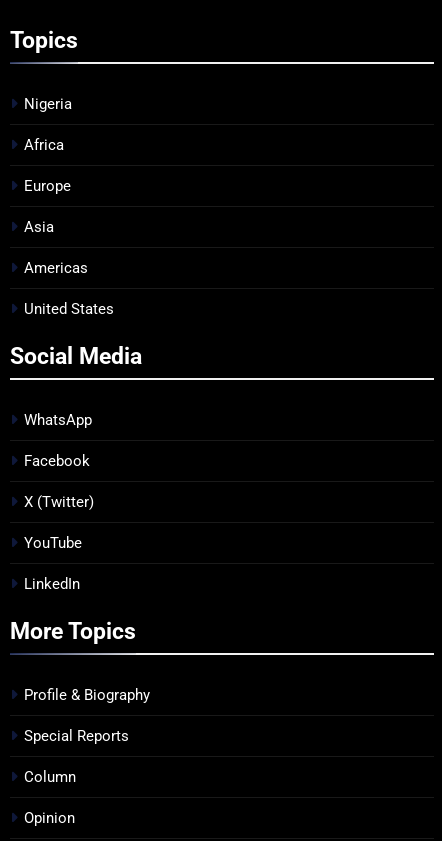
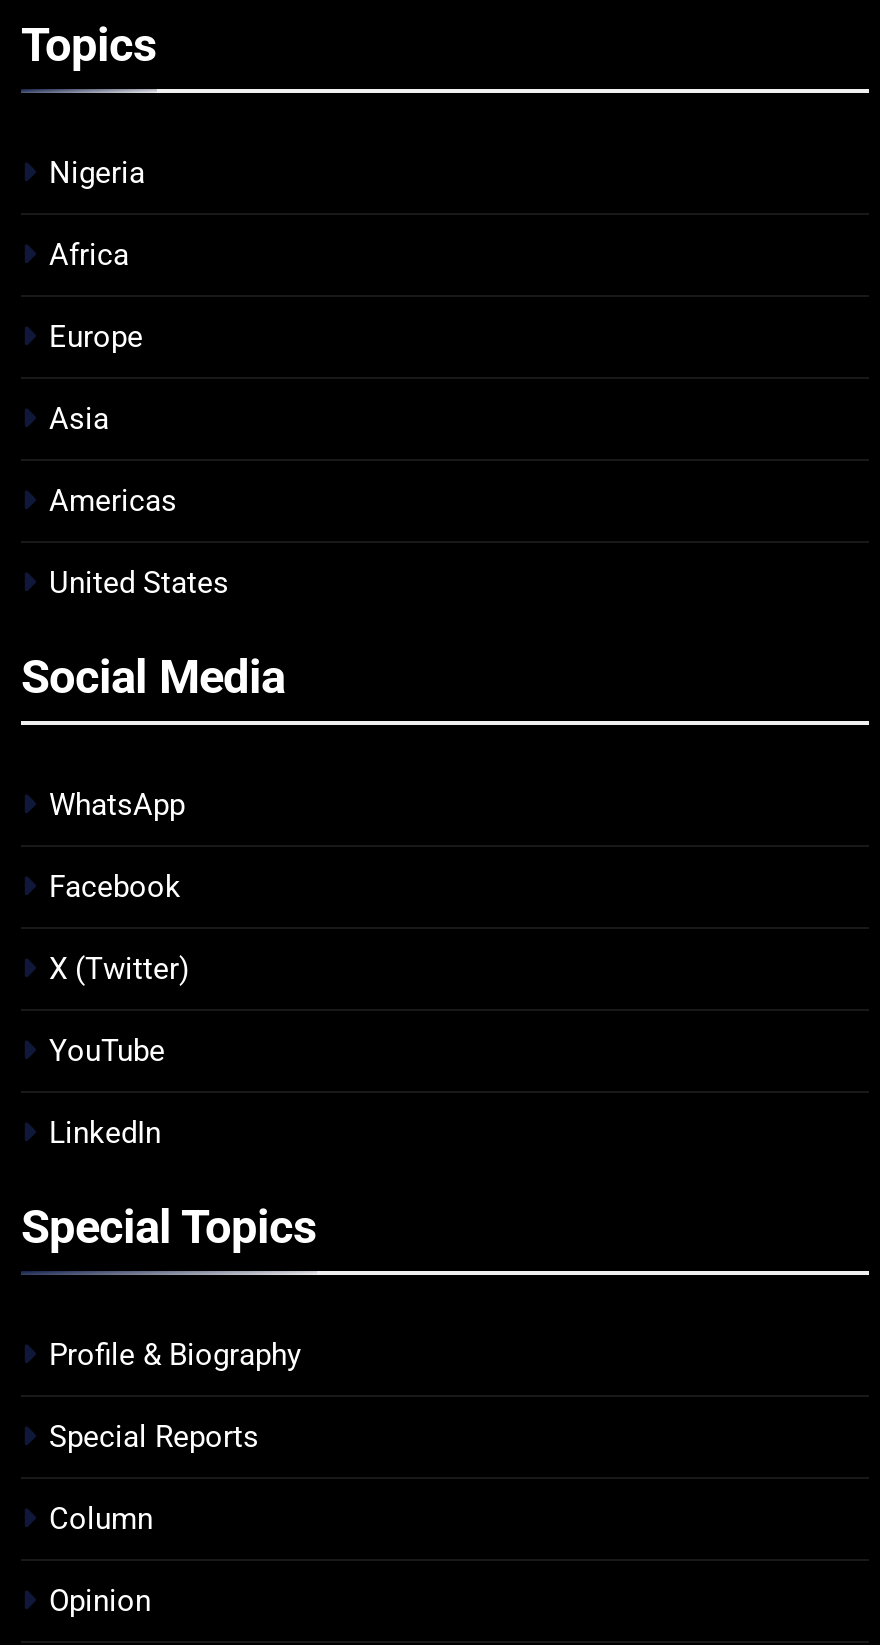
- More Topics
+ Special Topics
